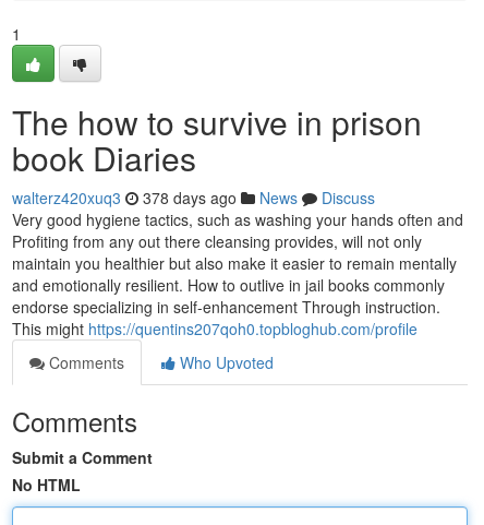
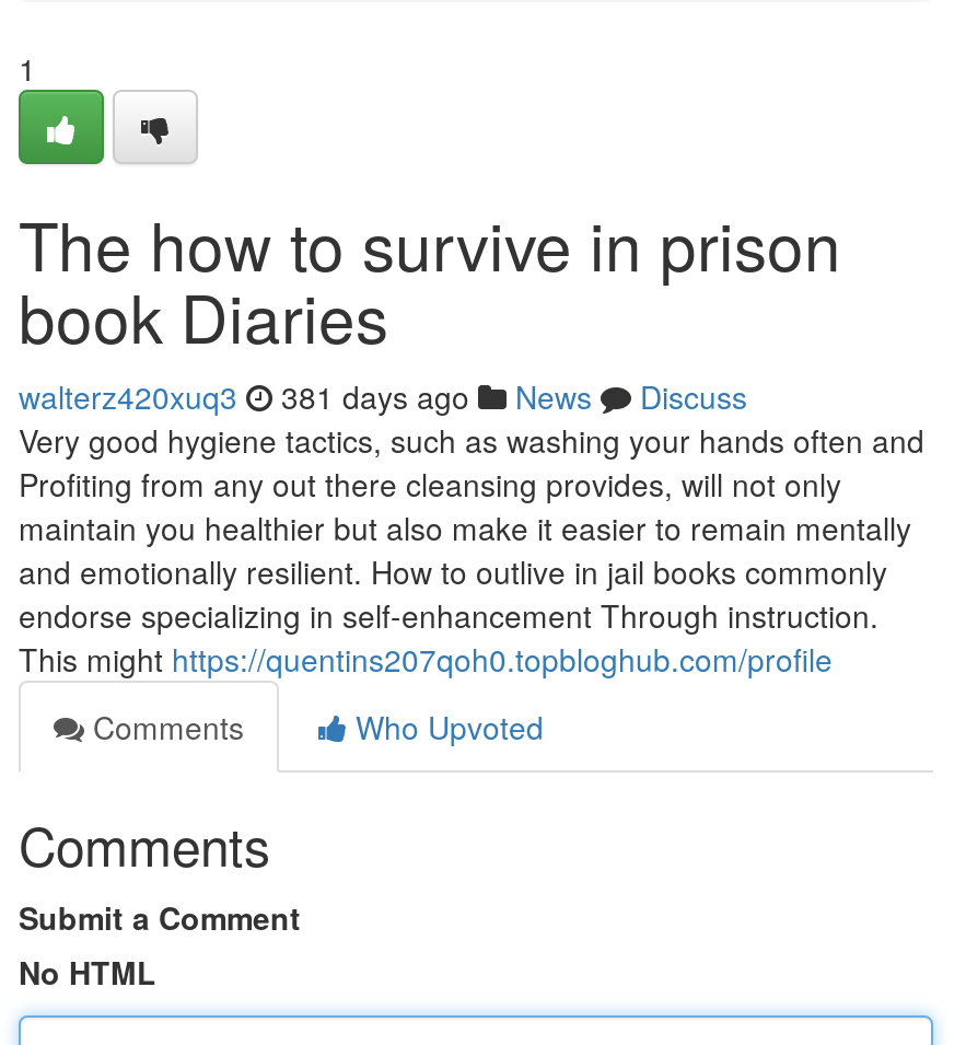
- walterz420xuq3 378 days ago News Discuss
+ walterz420xuq3 381 days ago News Discuss
